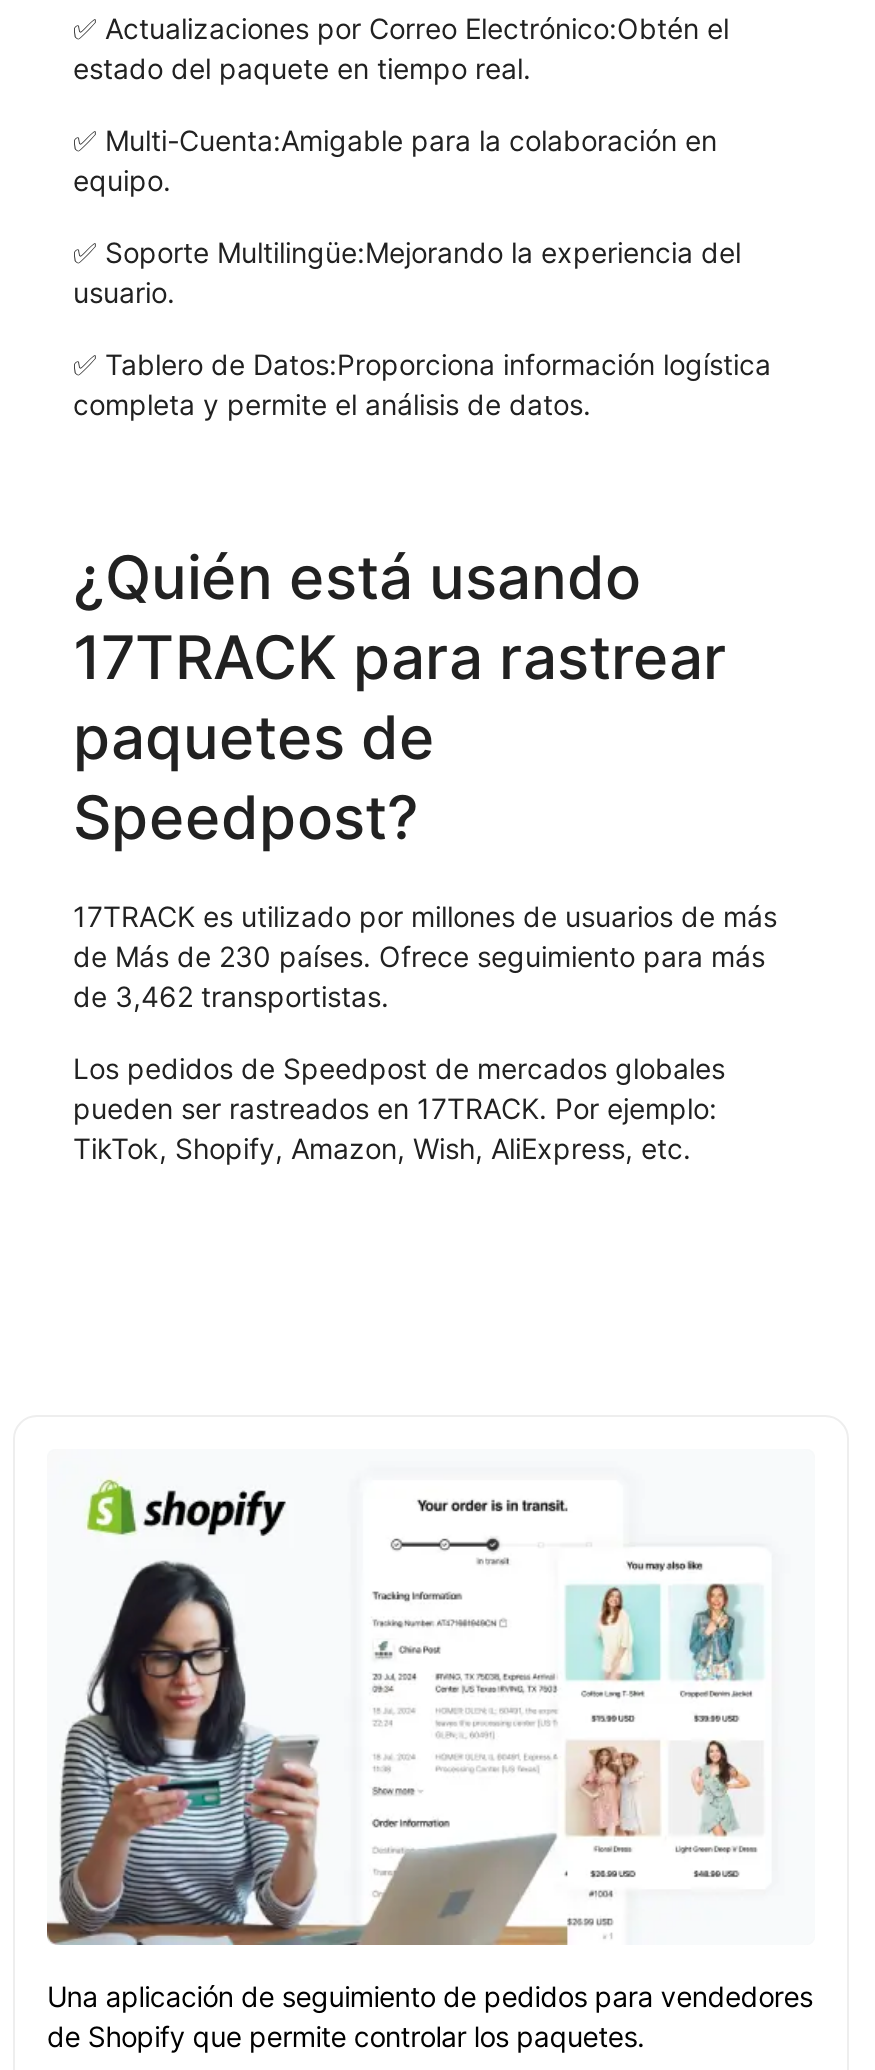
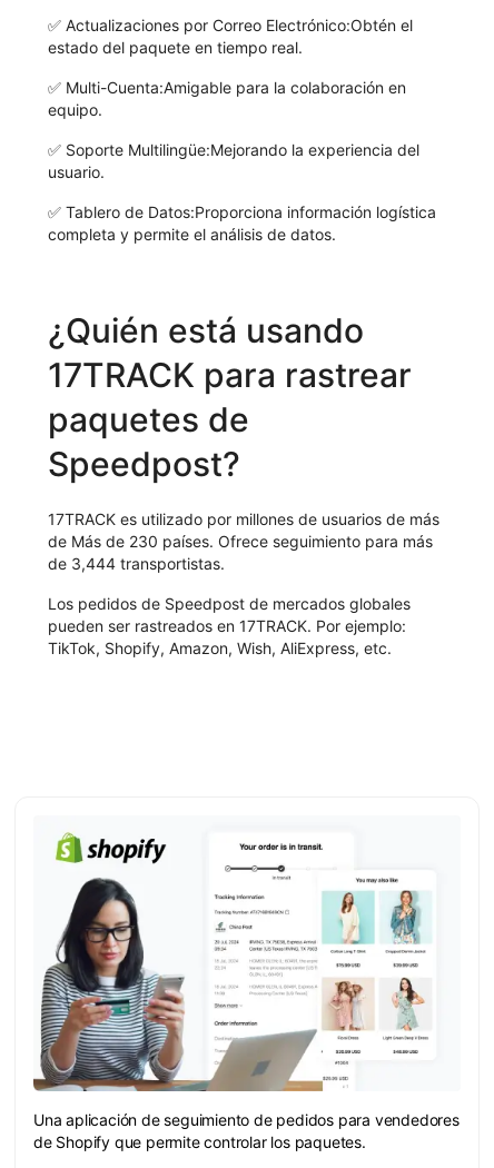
- de 3,462 transportistas.
+ de 3,444 transportistas.
